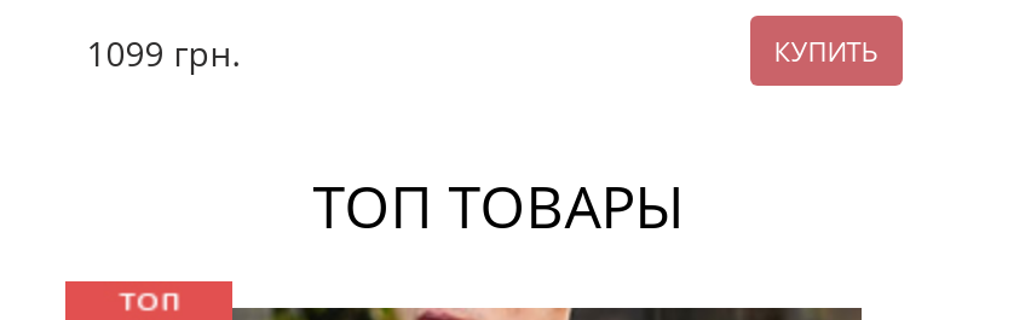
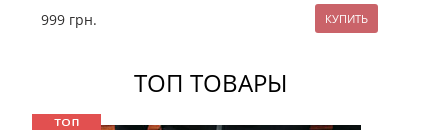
- 1099 грн.
+ 999 грн.
